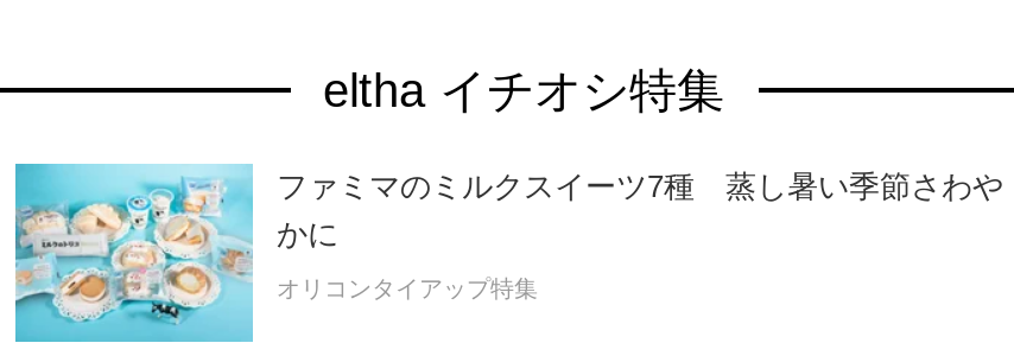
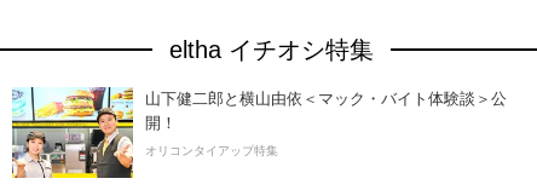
- [image]
- ファミマのミルクスイーツ7種 蒸し暑い季節さわ
- かに
+ [image]
+ 山下健二郎と横山由依＜マック・バイト体験談＞公
+ 開！
